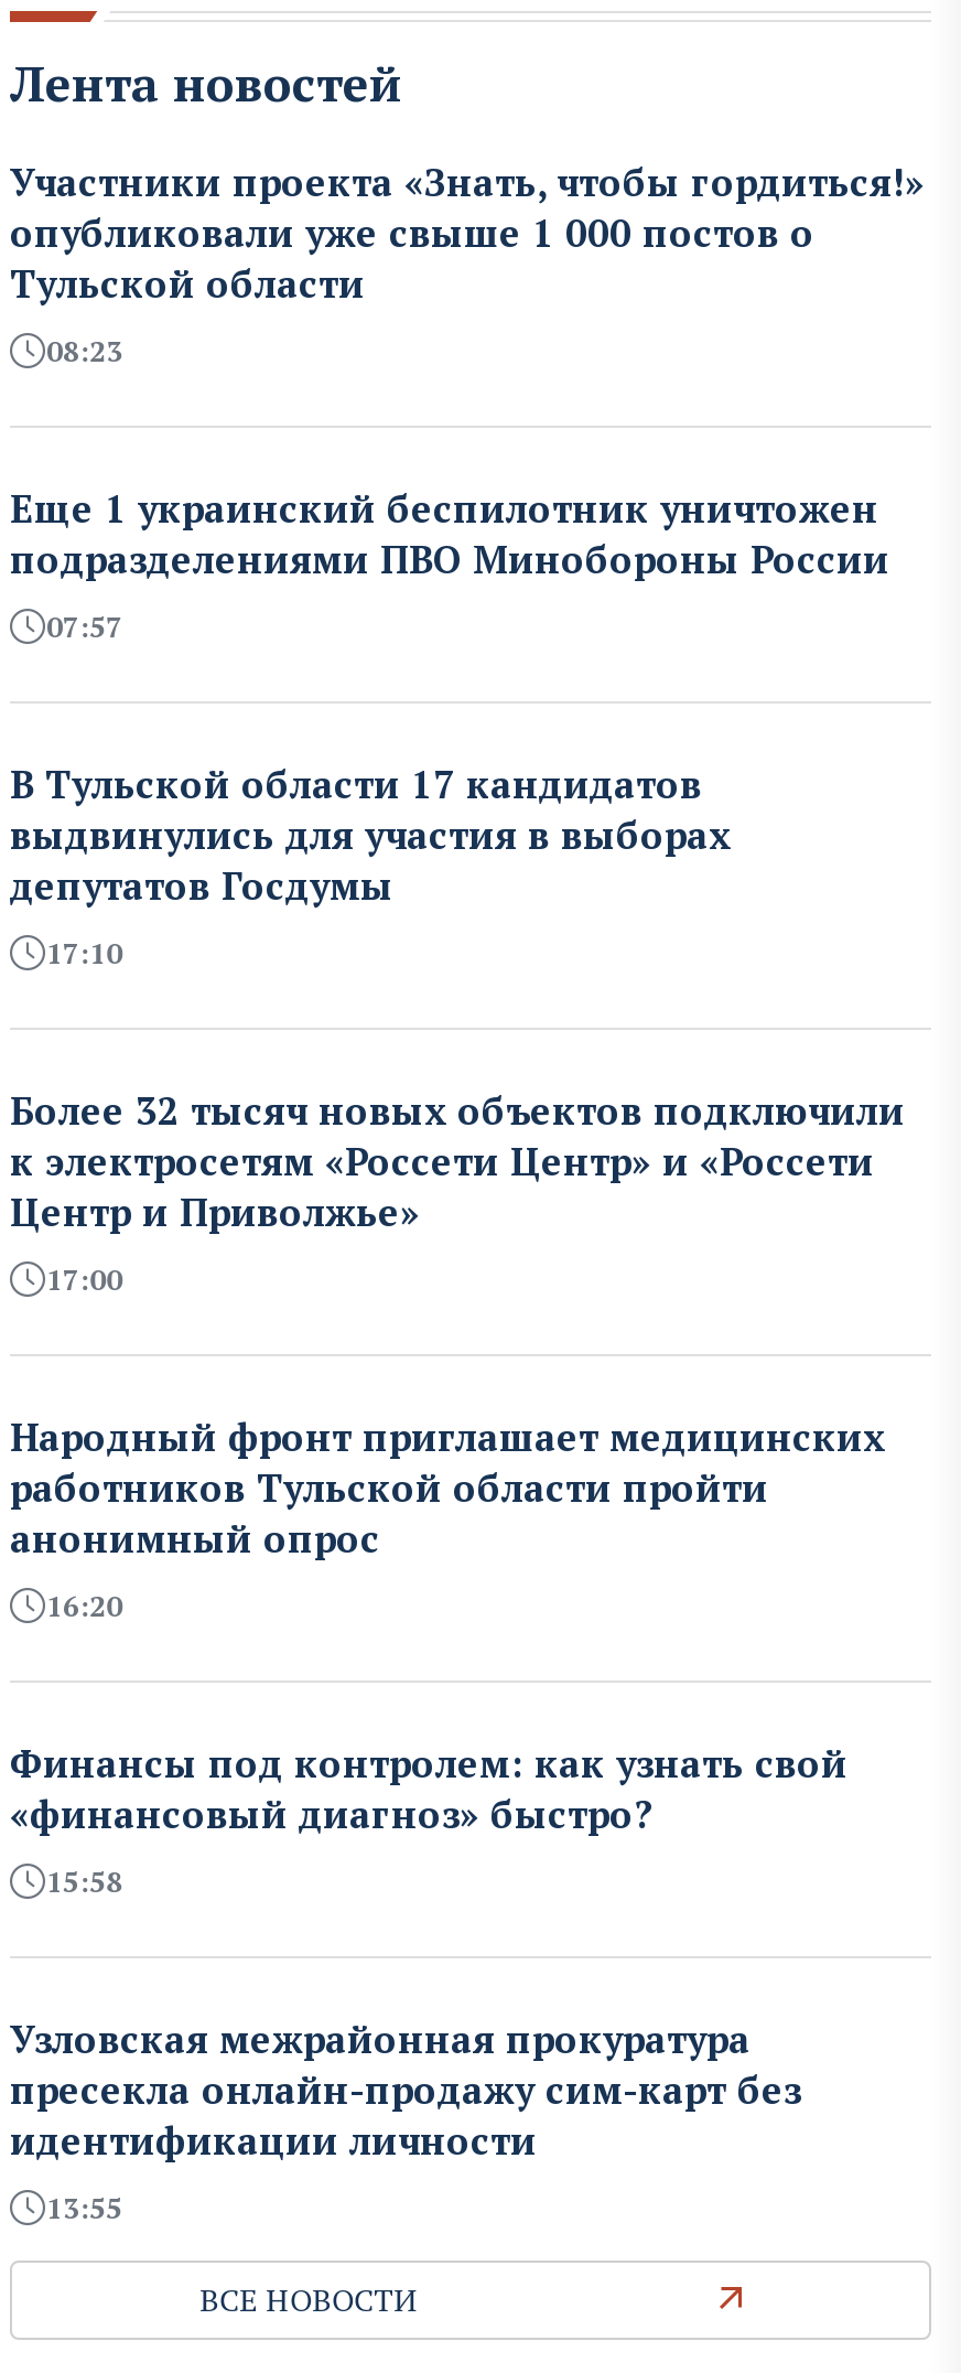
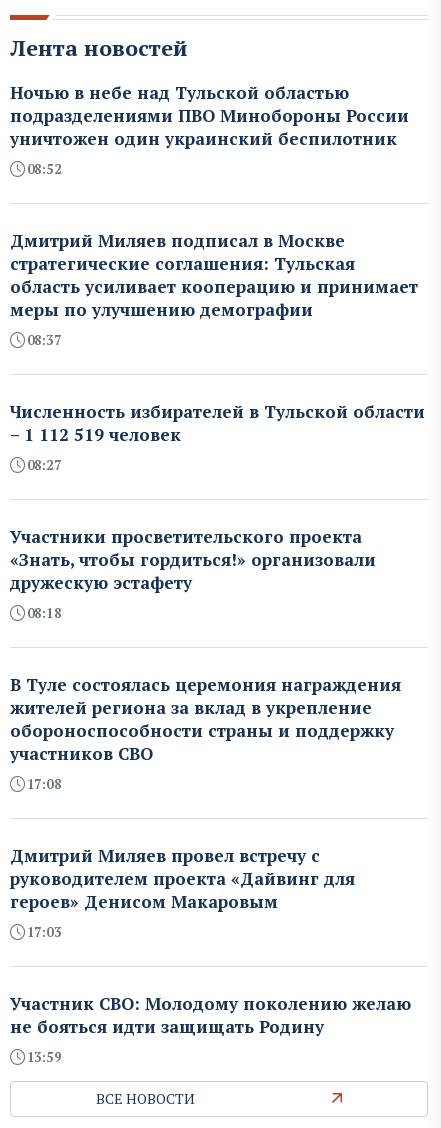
- Участники проекта «Знать, чтобы гордиться!»
- опубликовали уже свыше 1 000 постов о
- Тульской области
- 08:23
- Еще 1 украинский беспилотник уничтожен
+ Ночью в небе над Тульской областью

moved up: подразделениями ПВО Минобороны России

- 07:57
- В Тульской области 17 кандидатов
- выдвинулись для участия в выборах
- депутатов Госдумы
- 17:10
- Более 32 тысяч новых объектов подключили
- к электросетям «Россети Центр» и «Россети
- Центр и Приволжье»
- 17:00
- Народный фронт приглашает медицинских
- работников Тульской области пройти
- анонимный опрос
- 16:20
- Финансы под контролем: как узнать свой
- «финансовый диагноз» быстро?
- 15:58
- Узловская межрайонная прокуратура
- пресекла онлайн-продажу сим-карт без
- идентификации личности
- 13:55
+ уничтожен один украинский беспилотник
+ 08:52
+ Дмитрий Миляев подписал в Москве
+ стратегические соглашения: Тульская
+ область усиливает кооперацию и принимает
+ меры по улучшению демографии
+ 08:37
+ Численность избирателей в Тульской области
+ – 1 112 519 человек
+ 08:27
+ Участники просветительского проекта
+ «Знать, чтобы гордиться!» организовали
+ дружескую эстафету
+ 08:18
+ В Туле состоялась церемония награждения
+ жителей региона за вклад в укрепление
+ обороноспособности страны и поддержку
+ участников СВО
+ 17:08
+ Дмитрий Миляев провел встречу с
+ руководителем проекта «Дайвинг для
+ героев» Денисом Макаровым
+ 17:03
+ Участник СВО: Молодому поколению желаю
+ не бояться идти защищать Родину
+ 13:59
